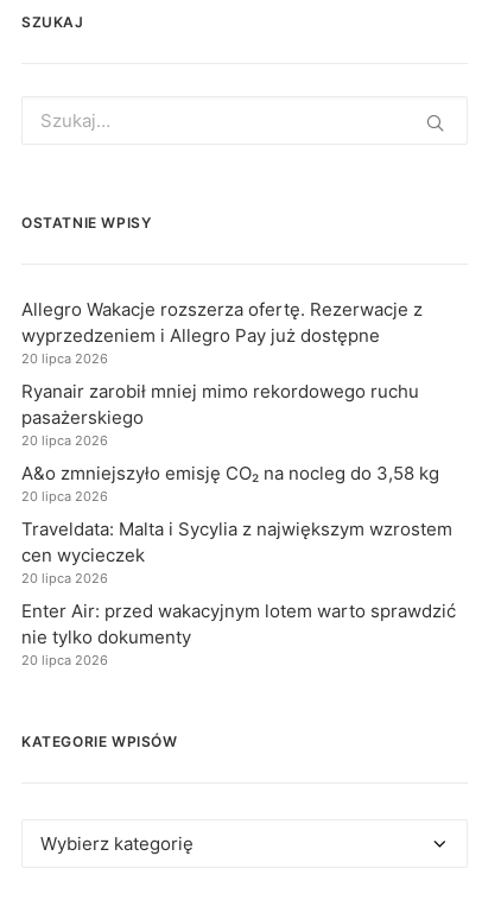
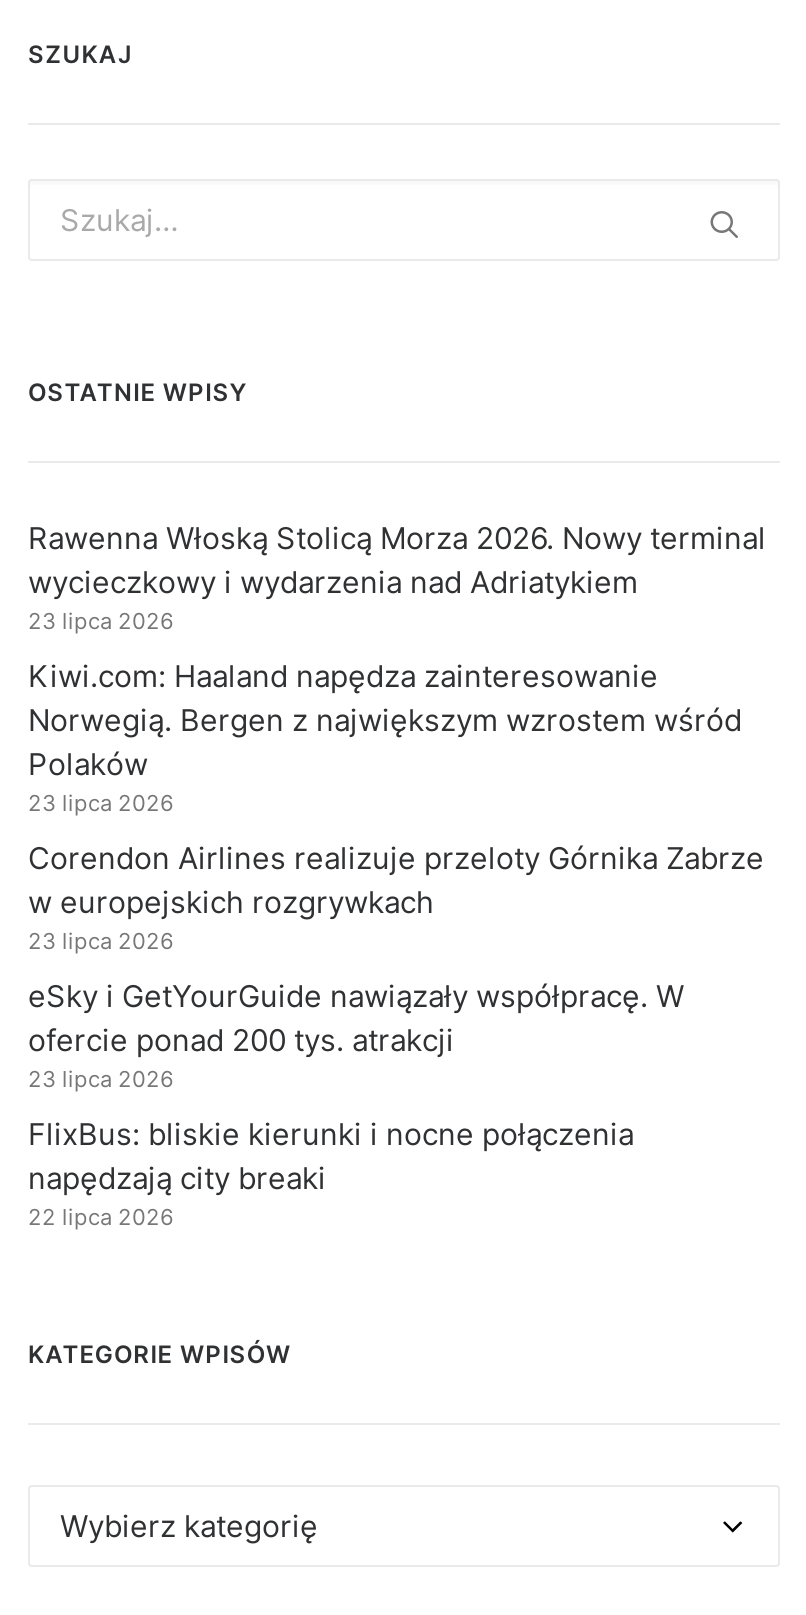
- Allegro Wakacje rozszerza ofertę. Rezerwacje z
- wyprzedzeniem i Allegro Pay już dostępne
- 20 lipca 2026
+ Rawenna Włoską Stolicą Morza 2026. Nowy terminal
+ wycieczkowy i wydarzenia nad Adriatykiem
+ 23 lipca 2026

- Ryanair zarobił mniej mimo rekordowego ruchu
- pasażerskiego
- 20 lipca 2026
+ Kiwi.com: Haaland napędza zainteresowanie
+ Norwegią. Bergen z największym wzrostem wśród
+ Polaków
+ 23 lipca 2026

- A&o zmniejszyło emisję CO₂ na nocleg do 3,58 kg
- 20 lipca 2026
+ Corendon Airlines realizuje przeloty Górnika Zabrze
+ w europejskich rozgrywkach
+ 23 lipca 2026

- Traveldata: Malta i Sycylia z największym wzrostem
- cen wycieczek
- 20 lipca 2026
+ eSky i GetYourGuide nawiązały współpracę. W
+ ofercie ponad 200 tys. atrakcji
+ 23 lipca 2026

- Enter Air: przed wakacyjnym lotem warto sprawdzić
- nie tylko dokumenty
- 20 lipca 2026
+ FlixBus: bliskie kierunki i nocne połączenia
+ napędzają city breaki
+ 22 lipca 2026
